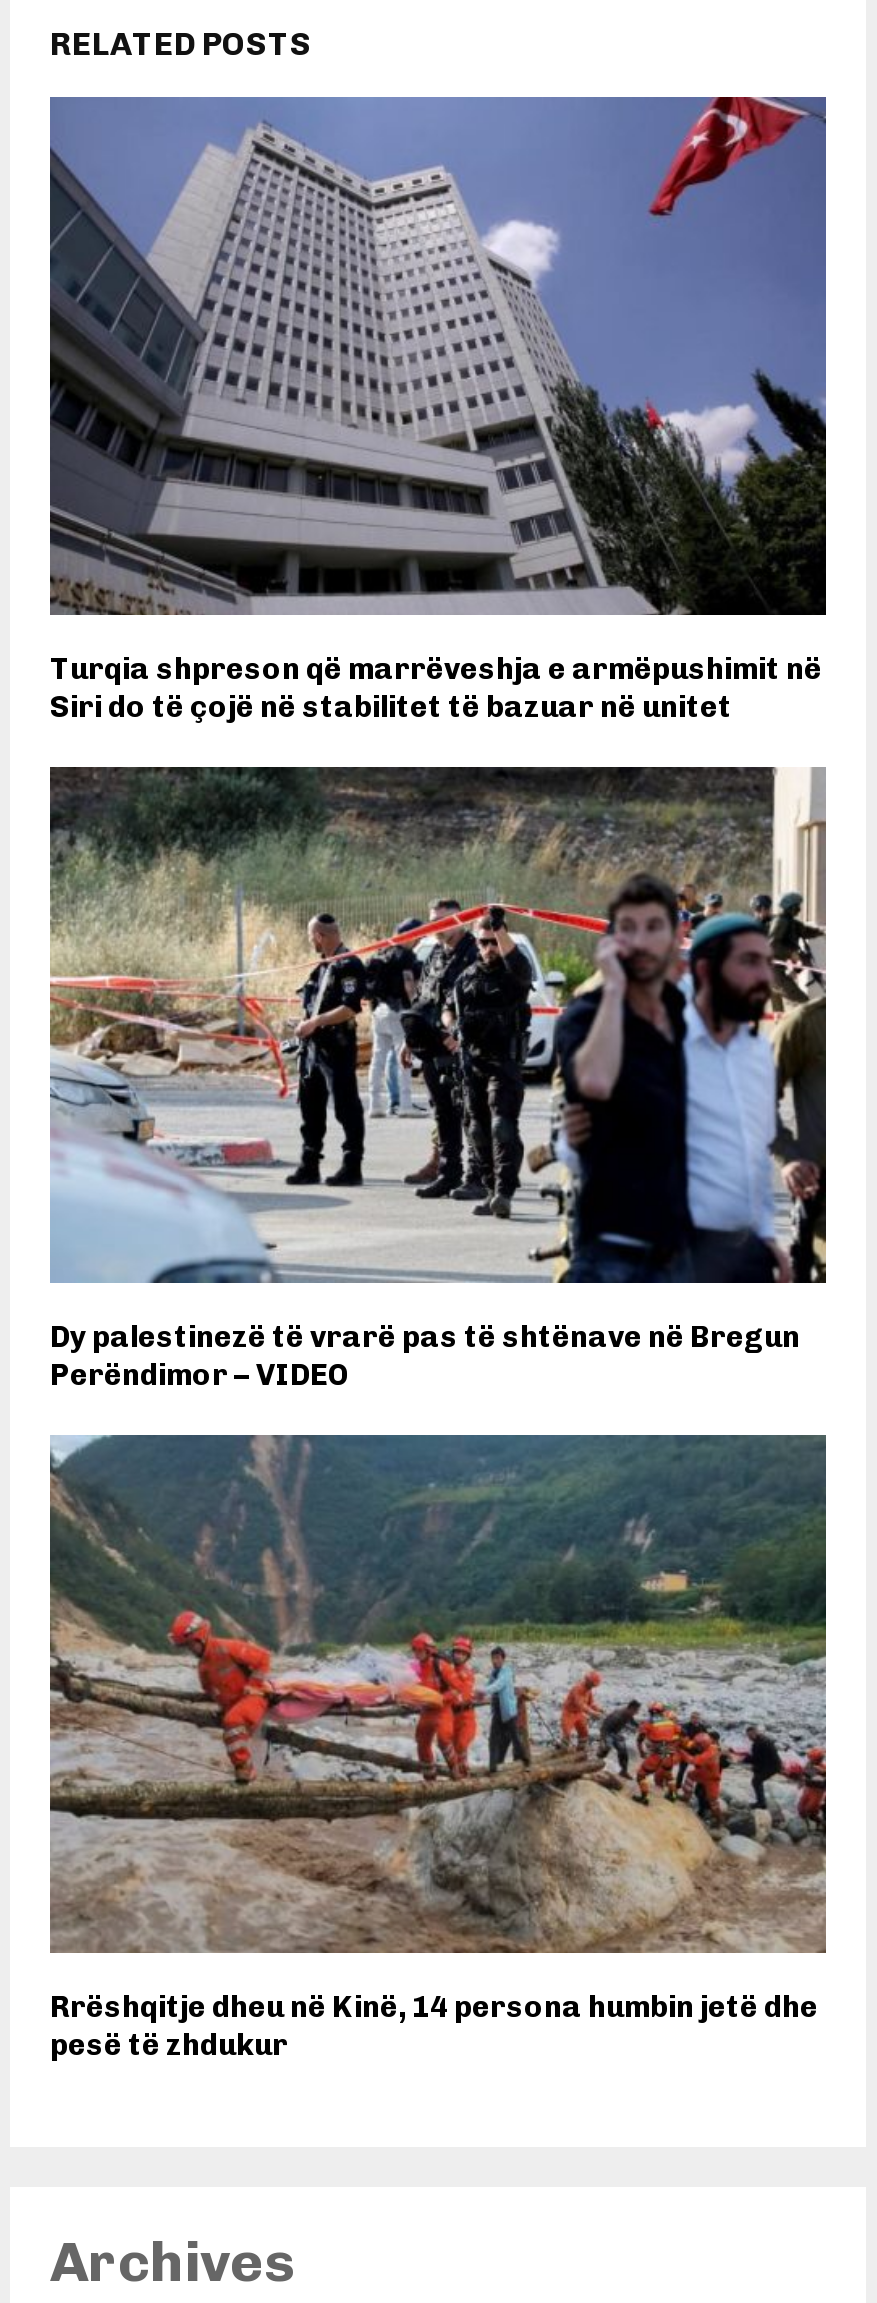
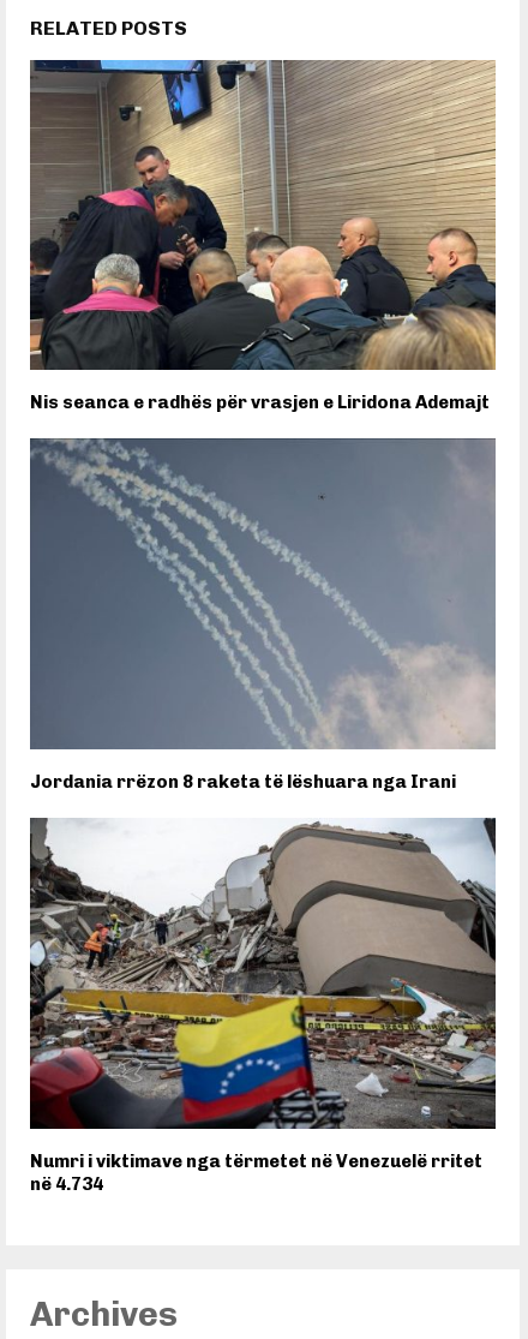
- [image]
+ [image]

- Turqia shpreson që marrëveshja e armëpushimit në
- Siri do të çojë në stabilitet të bazuar në unitet
+ Nis seanca e radhës për vrasjen e Liridona Ademajt

- [image]
- Dy palestinezë të vrarë pas të shtënave në Bregun
- Perëndimor – VIDEO
+ [image]
+ Jordania rrëzon 8 raketa të lëshuara nga Irani

- [image]
+ [image]

- Rrëshqitje dheu në Kinë, 14 persona humbin jetë dhe
- pesë të zhdukur
+ Numri i viktimave nga tërmetet në Venezuelë rritet
+ në 4.734
